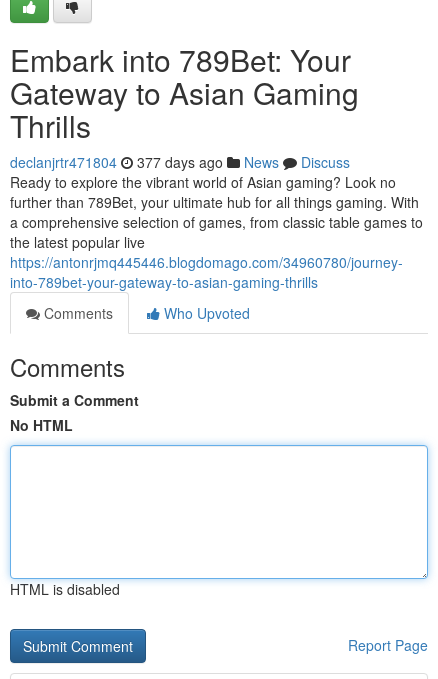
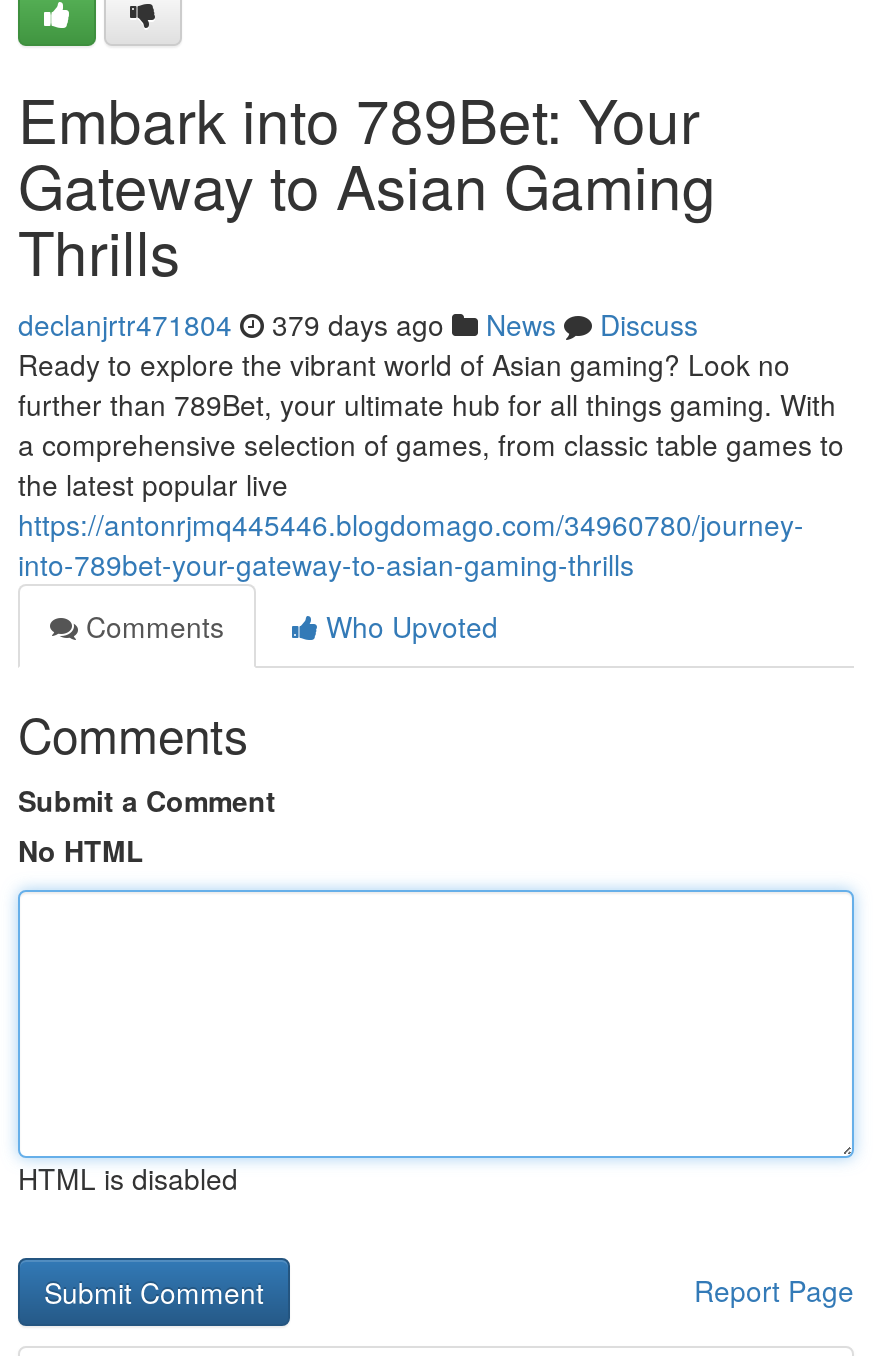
- declanjrtr471804 377 days ago News Discuss
+ declanjrtr471804 379 days ago News Discuss
